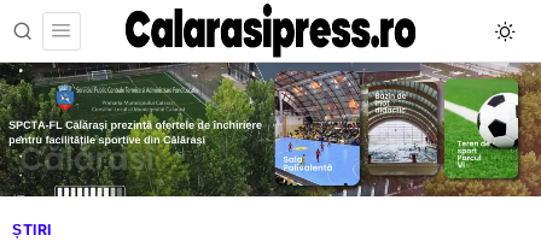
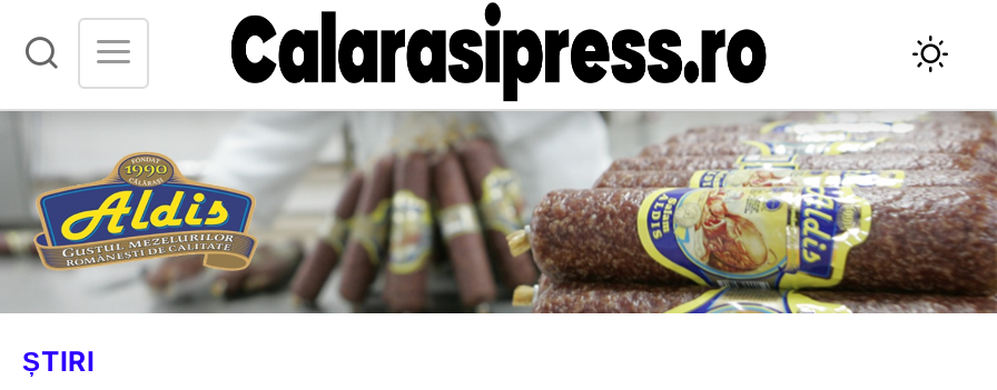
- [image]
+ [image]
